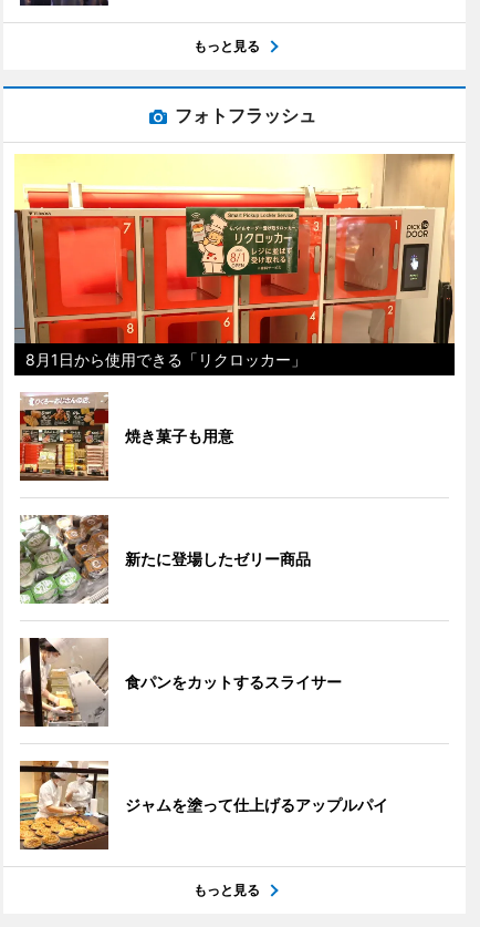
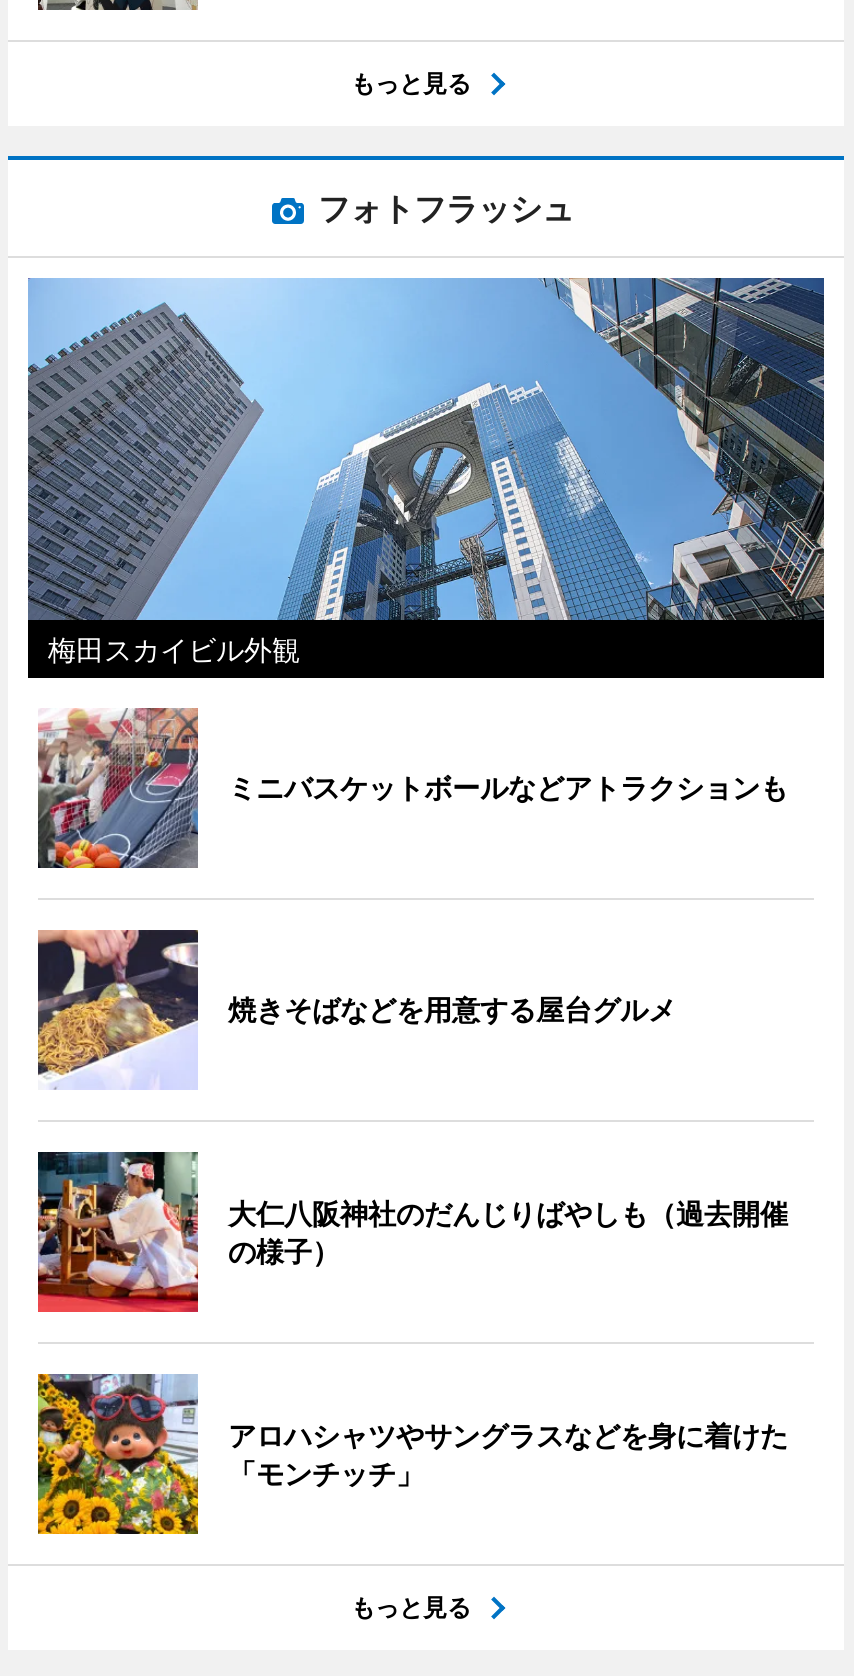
- [image]
- 8月1日から使用できる「リクロッカー」
+ [image]
+ 梅田スカイビル外観

- [image]
- 焼き菓子も用意
+ [image]
+ ミニバスケットボールなどアトラクションも

- [image]
- 新たに登場したゼリー商品
+ [image]
+ 焼きそばなどを用意する屋台グルメ

- [image]
- 食パンをカットするスライサー
+ [image]
+ 大仁八阪神社のだんじりばやしも（過去開催
+ の様子）

- [image]
- ジャムを塗って仕上げるアップルパイ
+ [image]
+ アロハシャツやサングラスなどを身に着けた
+ 「モンチッチ」
